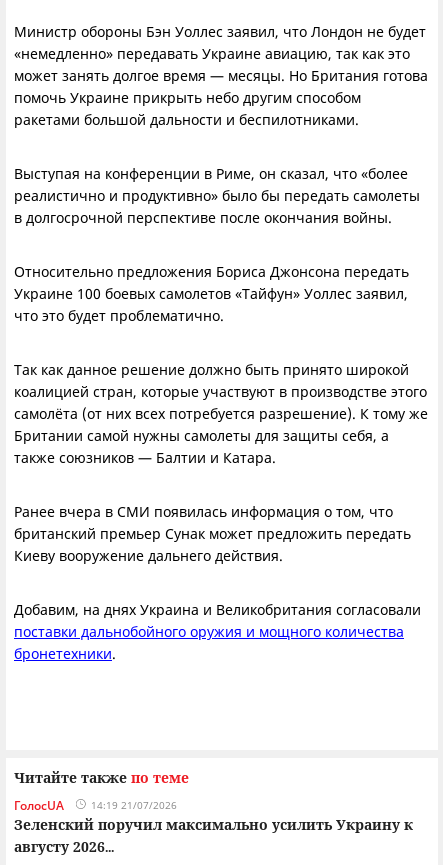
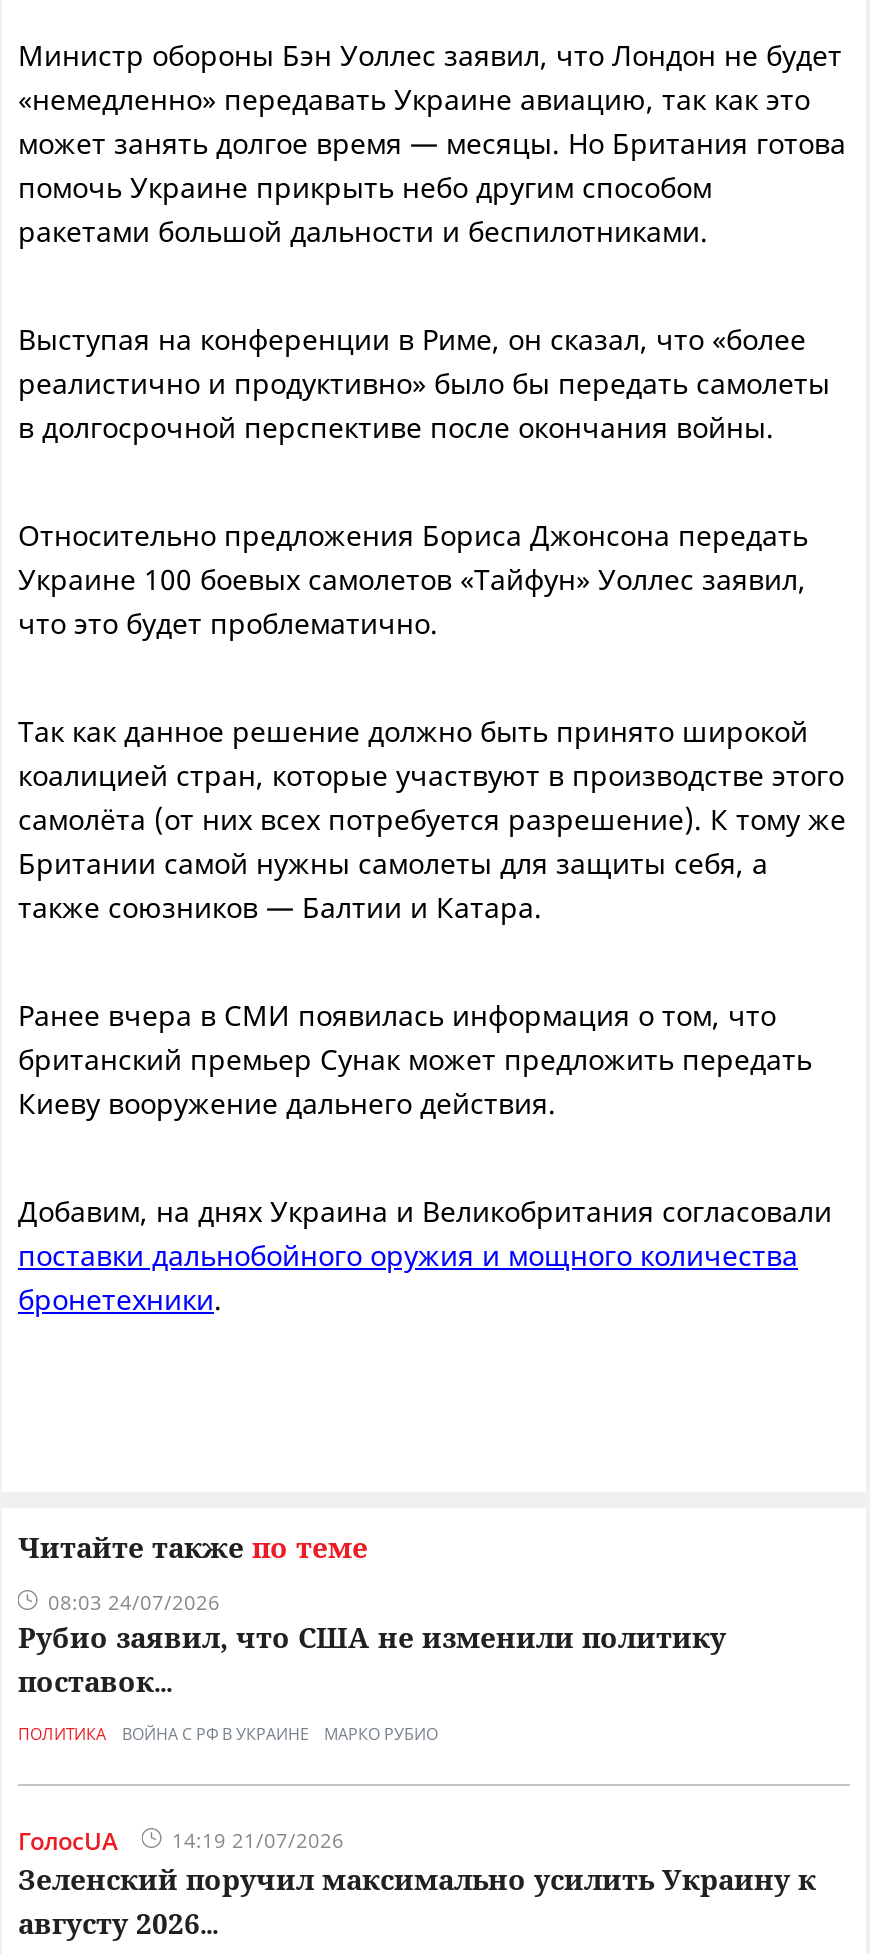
+ 08:03 24/07/2026
+ Рубио заявил, что США не изменили политику
+ поставок...
+ ПОЛИТИКА
+ ВОЙНА С РФ В УКРАИНЕ
+ МАРКО РУБИО
